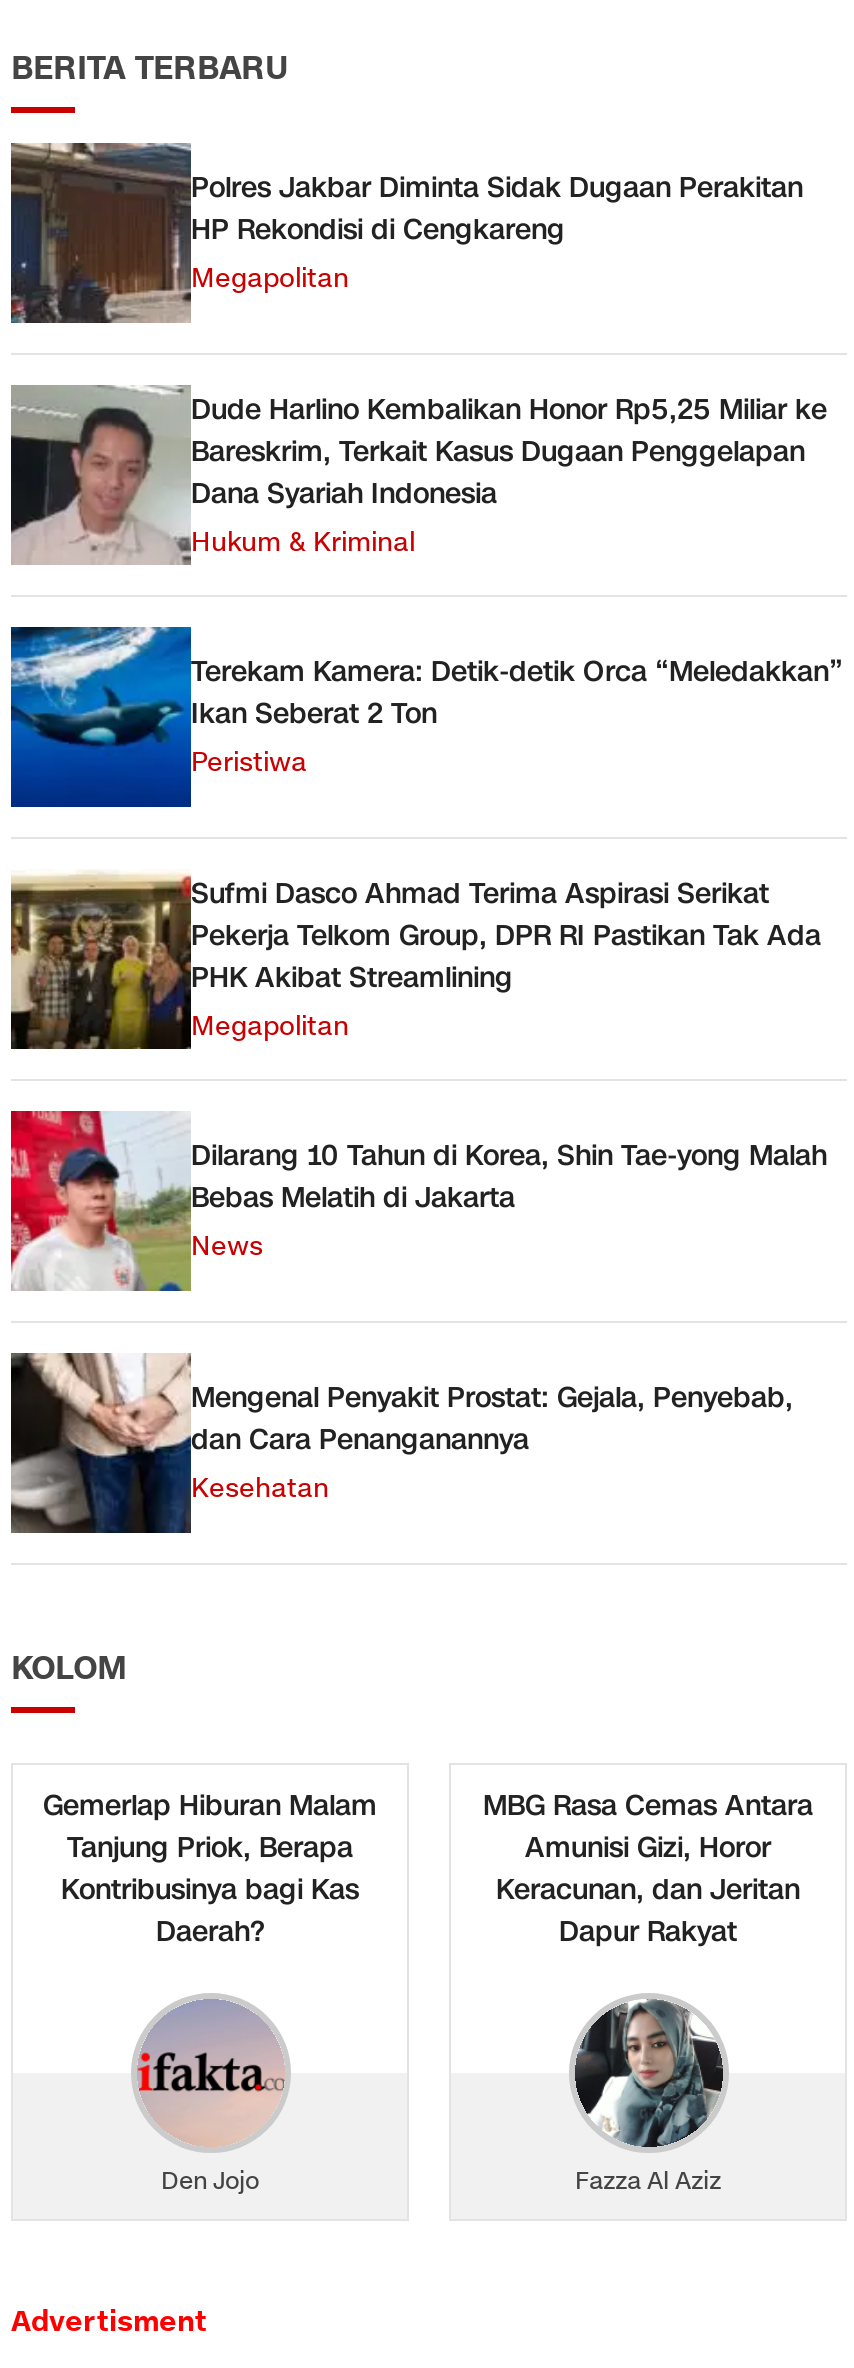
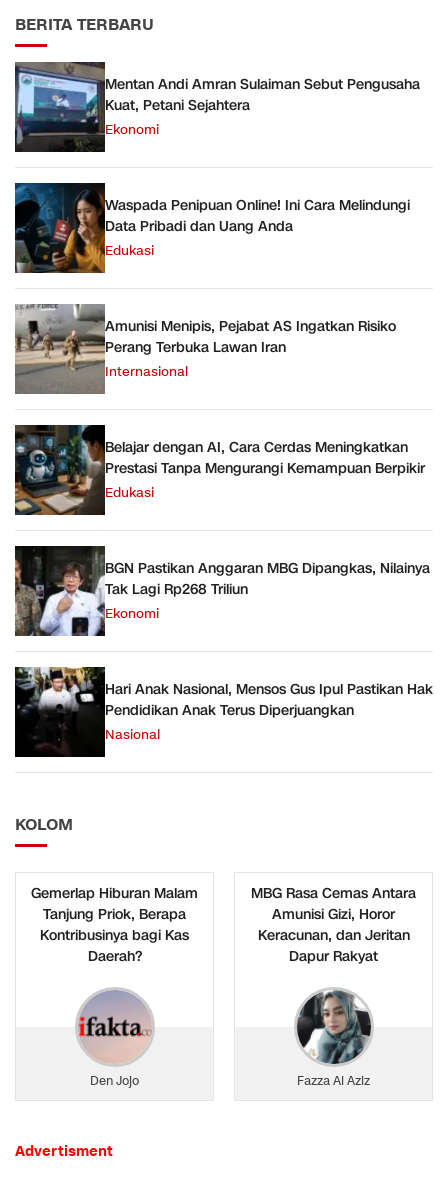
- [image]
- Polres Jakbar Diminta Sidak Dugaan Perakitan
- HP Rekondisi di Cengkareng
- Megapolitan
+ [image]
+ Mentan Andi Amran Sulaiman Sebut Pengusaha
+ Kuat, Petani Sejahtera
+ Ekonomi

- [image]
- Dude Harlino Kembalikan Honor Rp5,25 Miliar ke
- Bareskrim, Terkait Kasus Dugaan Penggelapan
- Dana Syariah Indonesia
- Hukum & Kriminal
+ [image]
+ Waspada Penipuan Online! Ini Cara Melindungi
+ Data Pribadi dan Uang Anda
+ Edukasi

- [image]
- Terekam Kamera: Detik-detik Orca “Meledakkan”
- Ikan Seberat 2 Ton
- Peristiwa
+ [image]
+ Amunisi Menipis, Pejabat AS Ingatkan Risiko
+ Perang Terbuka Lawan Iran
+ Internasional

- [image]
- Sufmi Dasco Ahmad Terima Aspirasi Serikat
- Pekerja Telkom Group, DPR RI Pastikan Tak Ada
- PHK Akibat Streamlining
- Megapolitan
+ [image]
+ Belajar dengan AI, Cara Cerdas Meningkatkan
+ Prestasi Tanpa Mengurangi Kemampuan Berpikir
+ Edukasi

- [image]
- Dilarang 10 Tahun di Korea, Shin Tae-yong Malah
- Bebas Melatih di Jakarta
- News
+ [image]
+ BGN Pastikan Anggaran MBG Dipangkas, Nilainya
+ Tak Lagi Rp268 Triliun
+ Ekonomi

- [image]
- Mengenal Penyakit Prostat: Gejala, Penyebab,
- dan Cara Penanganannya
- Kesehatan
+ [image]
+ Hari Anak Nasional, Mensos Gus Ipul Pastikan Hak
+ Pendidikan Anak Terus Diperjuangkan
+ Nasional
